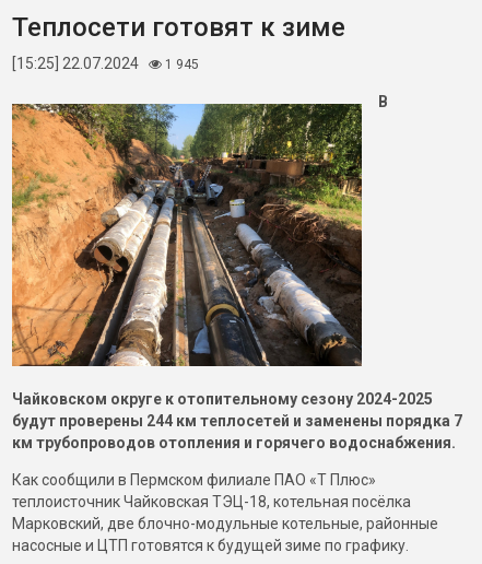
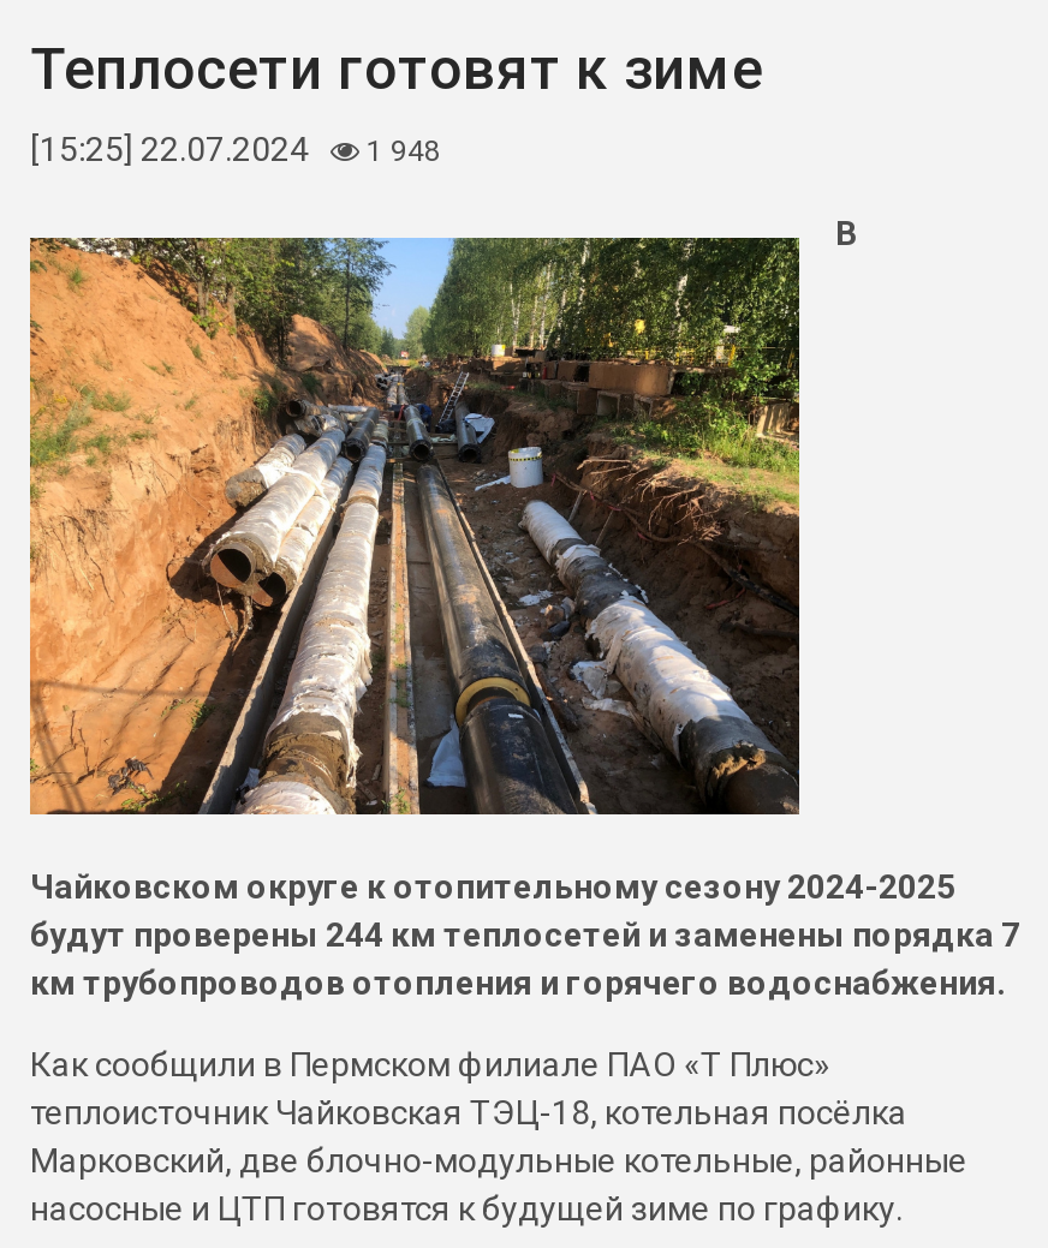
- [15:25] 22.07.2024 1 945
+ [15:25] 22.07.2024 1 948
